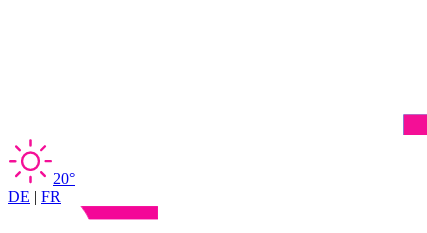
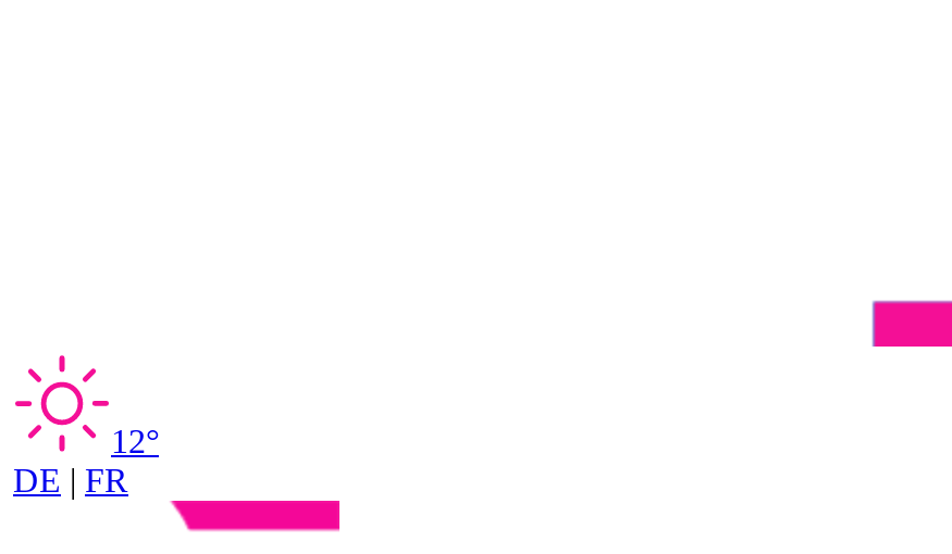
- 20°
+ 12°
